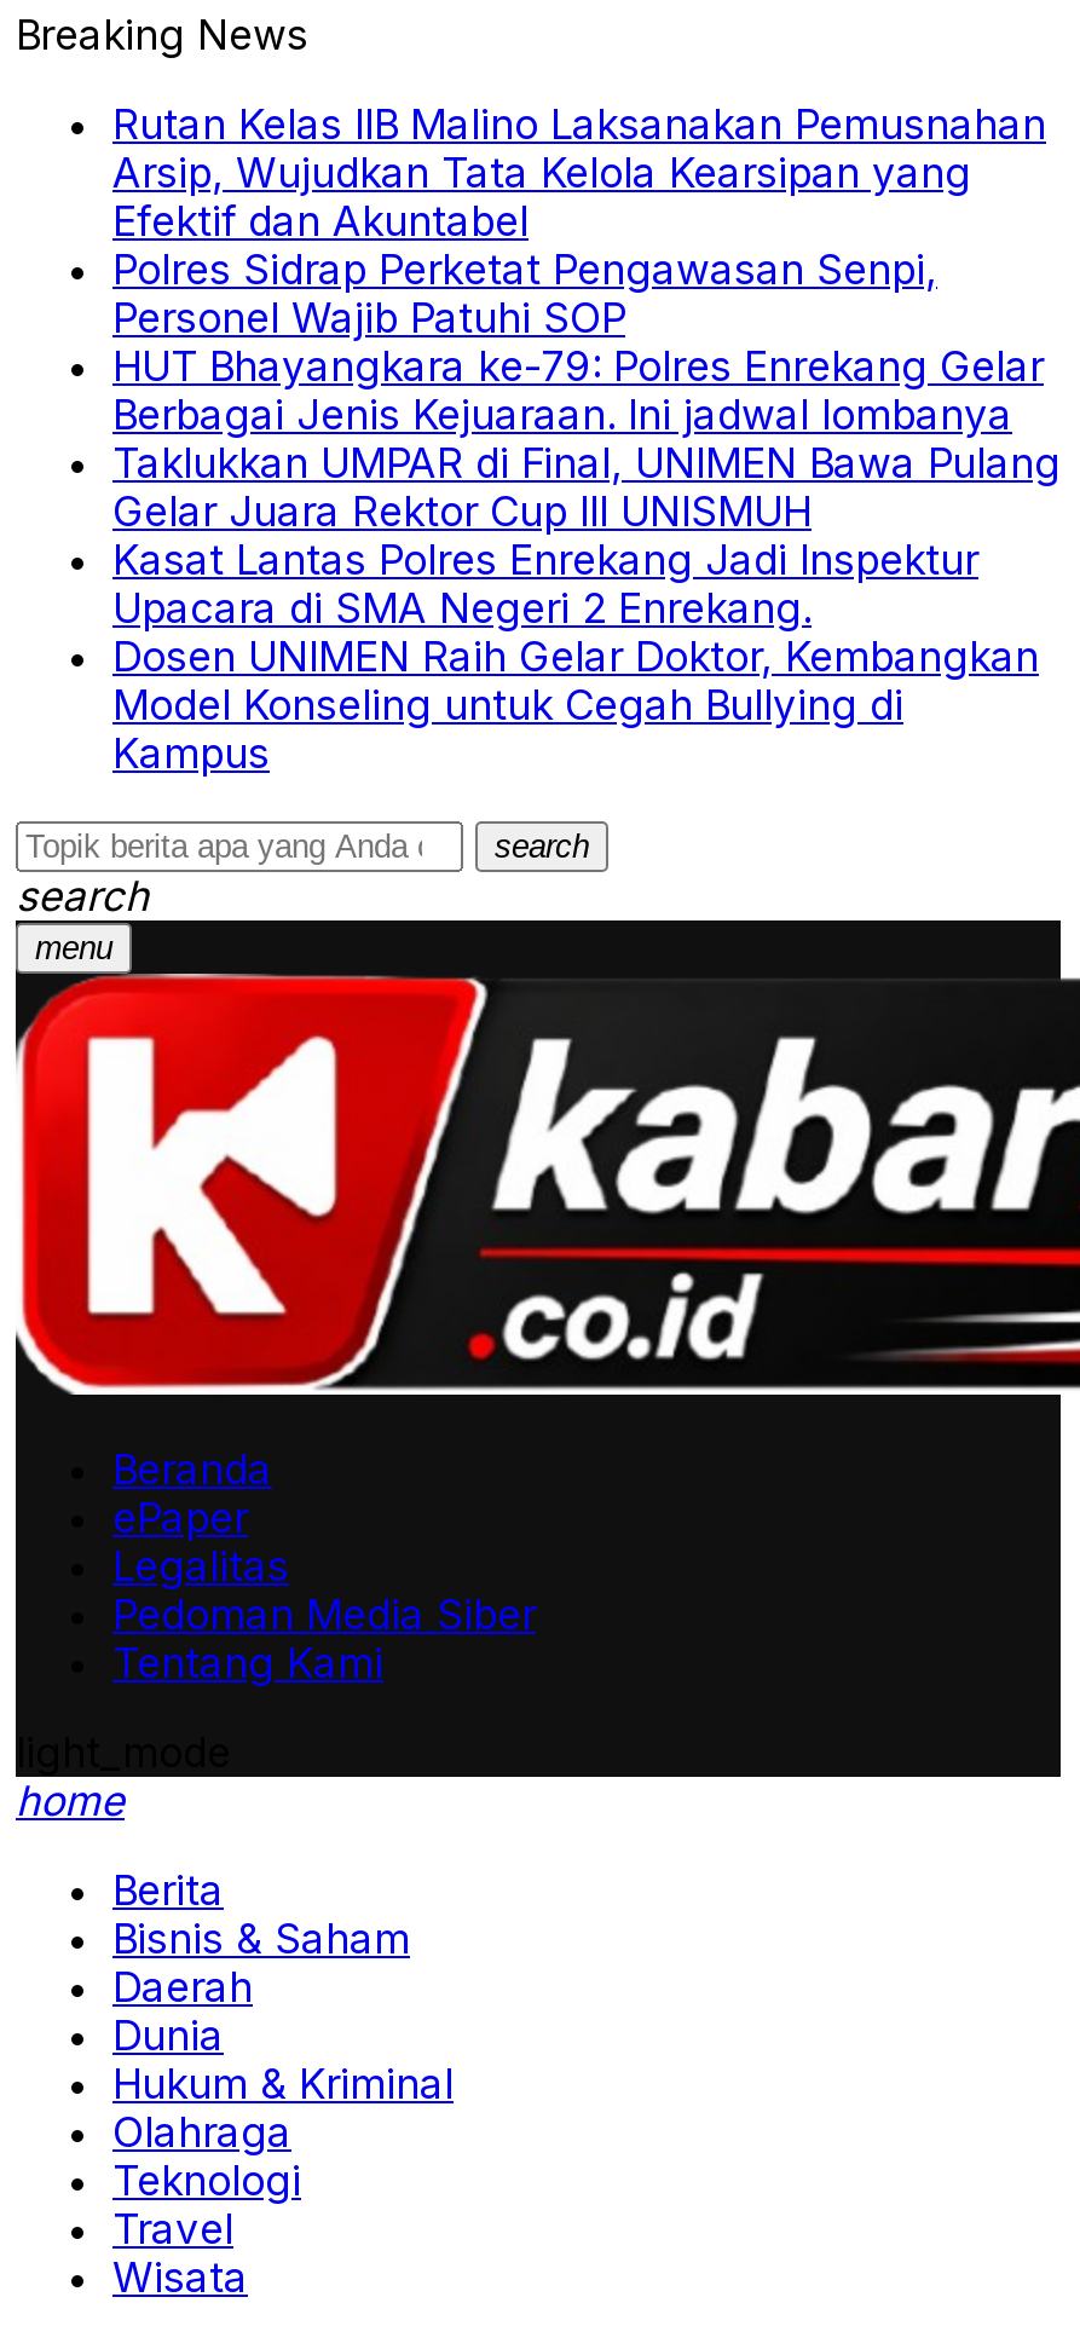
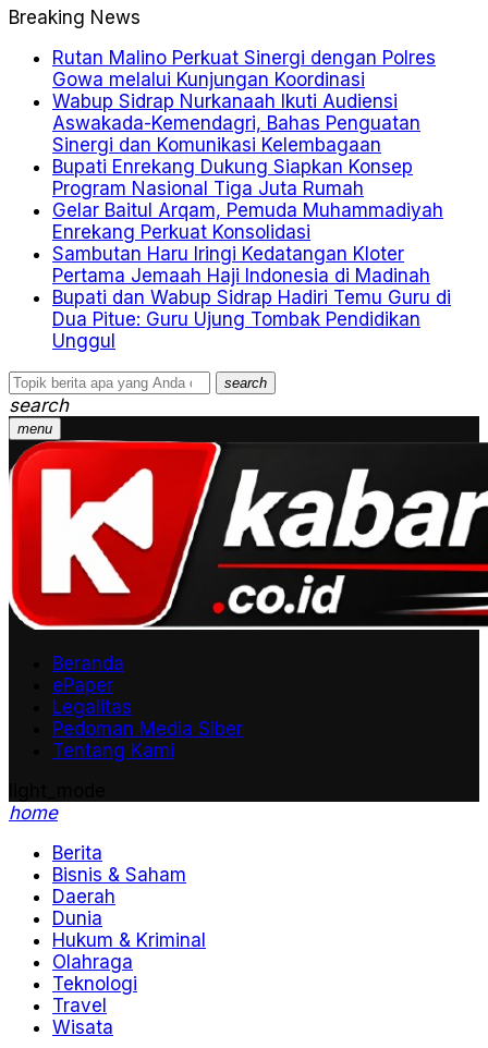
- Rutan Kelas IIB Malino Laksanakan Pemusnahan
- Arsip, Wujudkan Tata Kelola Kearsipan yang
- Efektif dan Akuntabel
- Polres Sidrap Perketat Pengawasan Senpi,
- Personel Wajib Patuhi SOP
- HUT Bhayangkara ke-79: Polres Enrekang Gelar
- Berbagai Jenis Kejuaraan. Ini jadwal lombanya
- Taklukkan UMPAR di Final, UNIMEN Bawa Pulang
- Gelar Juara Rektor Cup III UNISMUH
- Kasat Lantas Polres Enrekang Jadi Inspektur
- Upacara di SMA Negeri 2 Enrekang.
- Dosen UNIMEN Raih Gelar Doktor, Kembangkan
- Model Konseling untuk Cegah Bullying di
- Kampus
+ Rutan Malino Perkuat Sinergi dengan Polres
+ Gowa melalui Kunjungan Koordinasi
+ Wabup Sidrap Nurkanaah Ikuti Audiensi
+ Aswakada-Kemendagri, Bahas Penguatan
+ Sinergi dan Komunikasi Kelembagaan
+ Bupati Enrekang Dukung Siapkan Konsep
+ Program Nasional Tiga Juta Rumah
+ Gelar Baitul Arqam, Pemuda Muhammadiyah
+ Enrekang Perkuat Konsolidasi
+ Sambutan Haru Iringi Kedatangan Kloter
+ Pertama Jemaah Haji Indonesia di Madinah
+ Bupati dan Wabup Sidrap Hadiri Temu Guru di
+ Dua Pitue: Guru Ujung Tombak Pendidikan
+ Unggul
